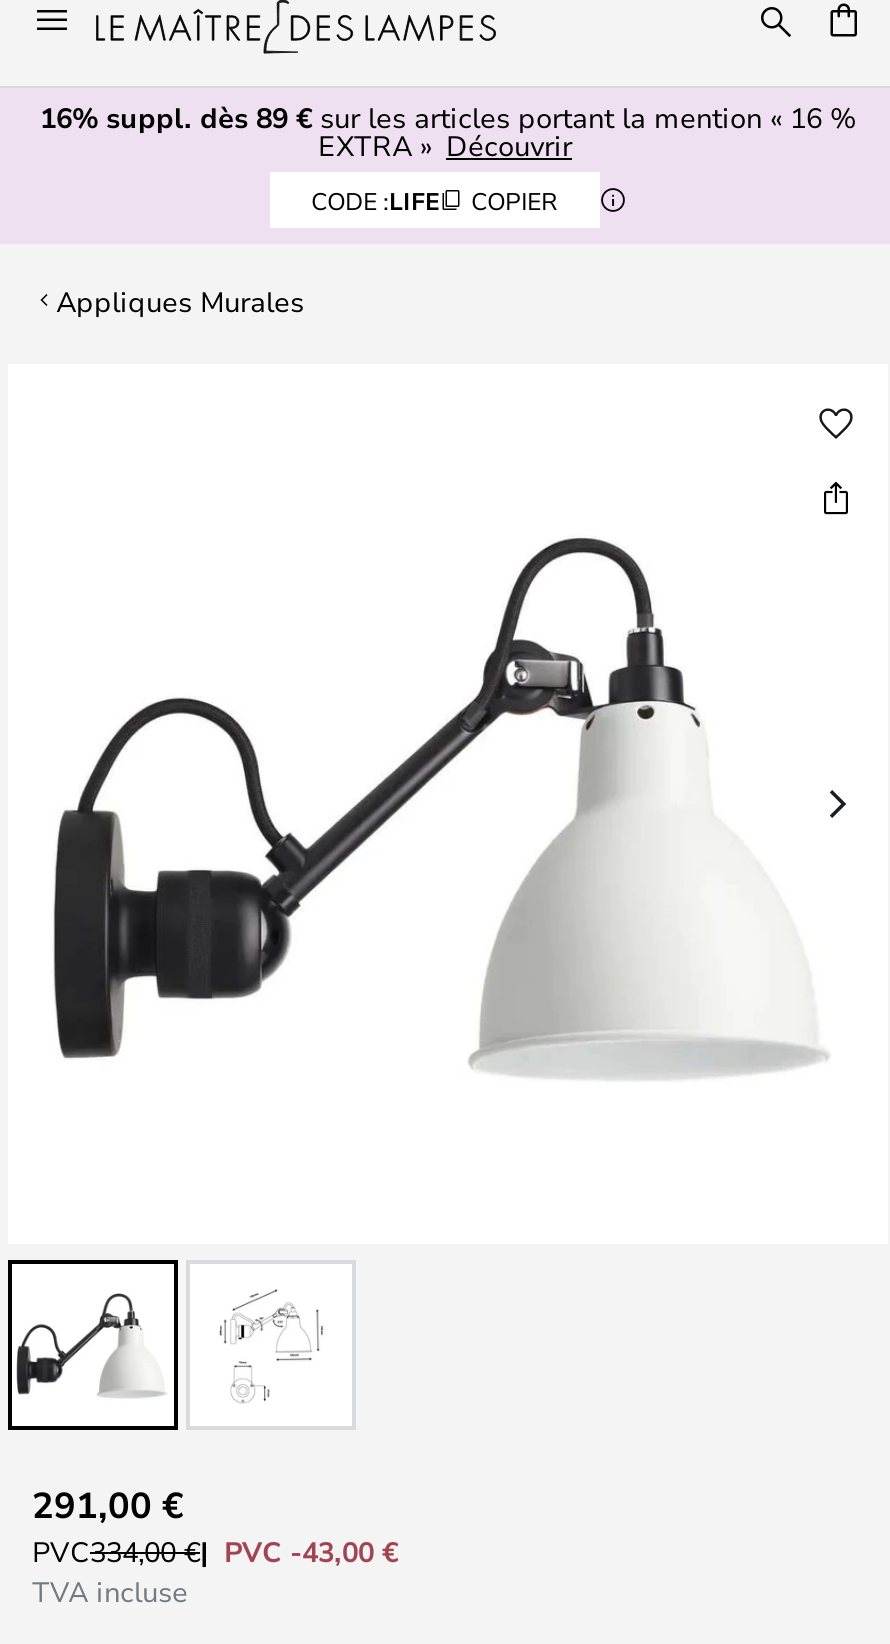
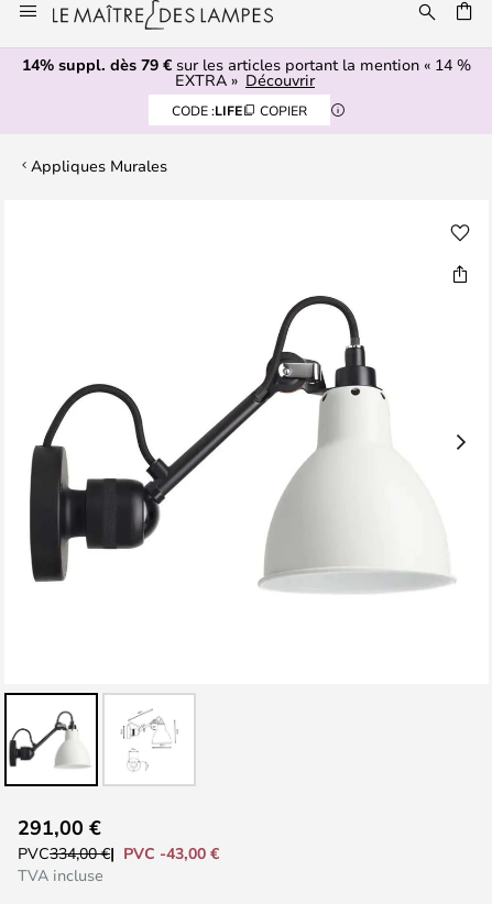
- 16% suppl. dès 89 €sur les articles portant la mention « 16 %
+ 14% suppl. dès 79 €sur les articles portant la mention « 14 %
